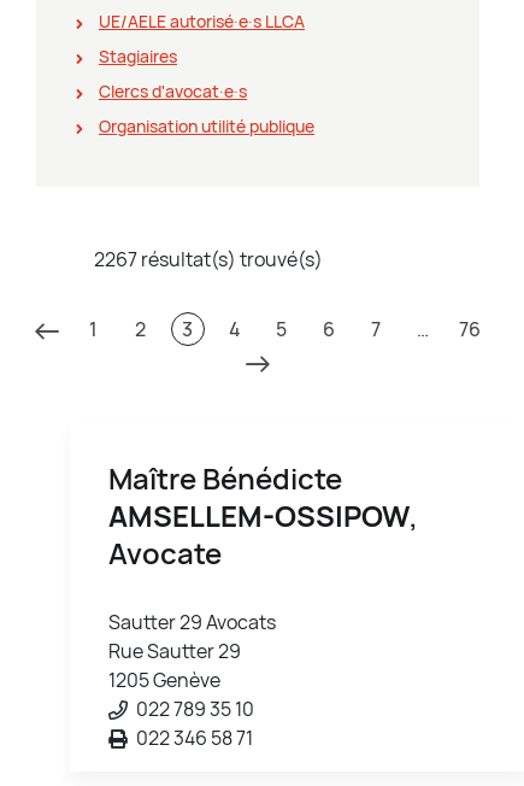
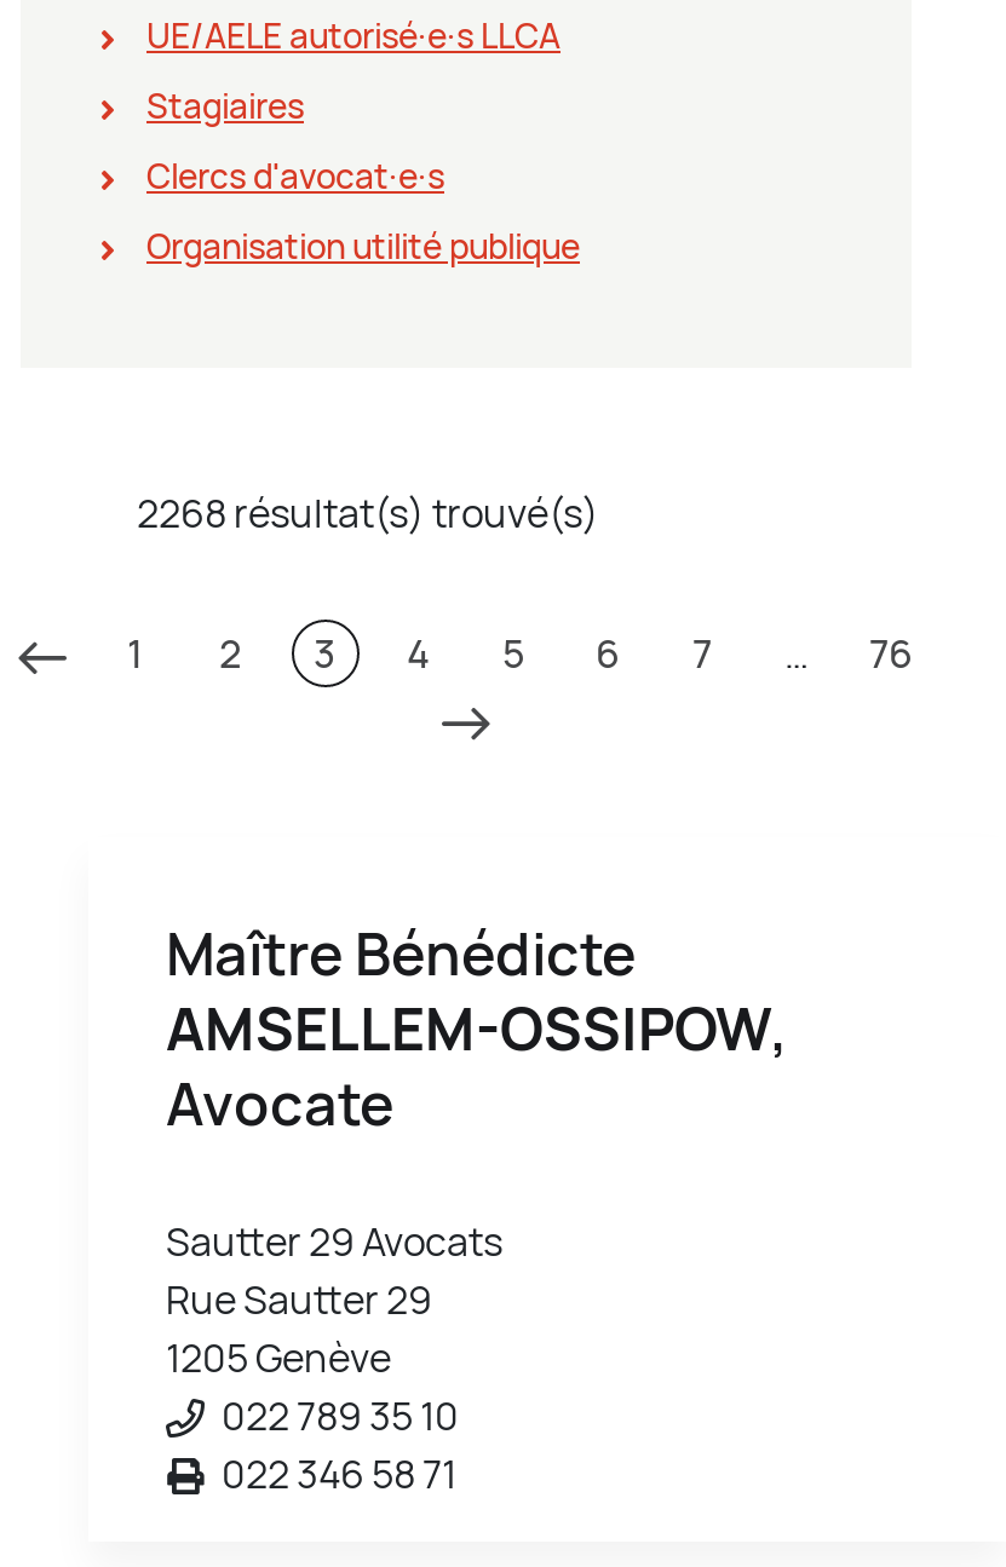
- 2267 résultat(s) trouvé(s)
+ 2268 résultat(s) trouvé(s)
